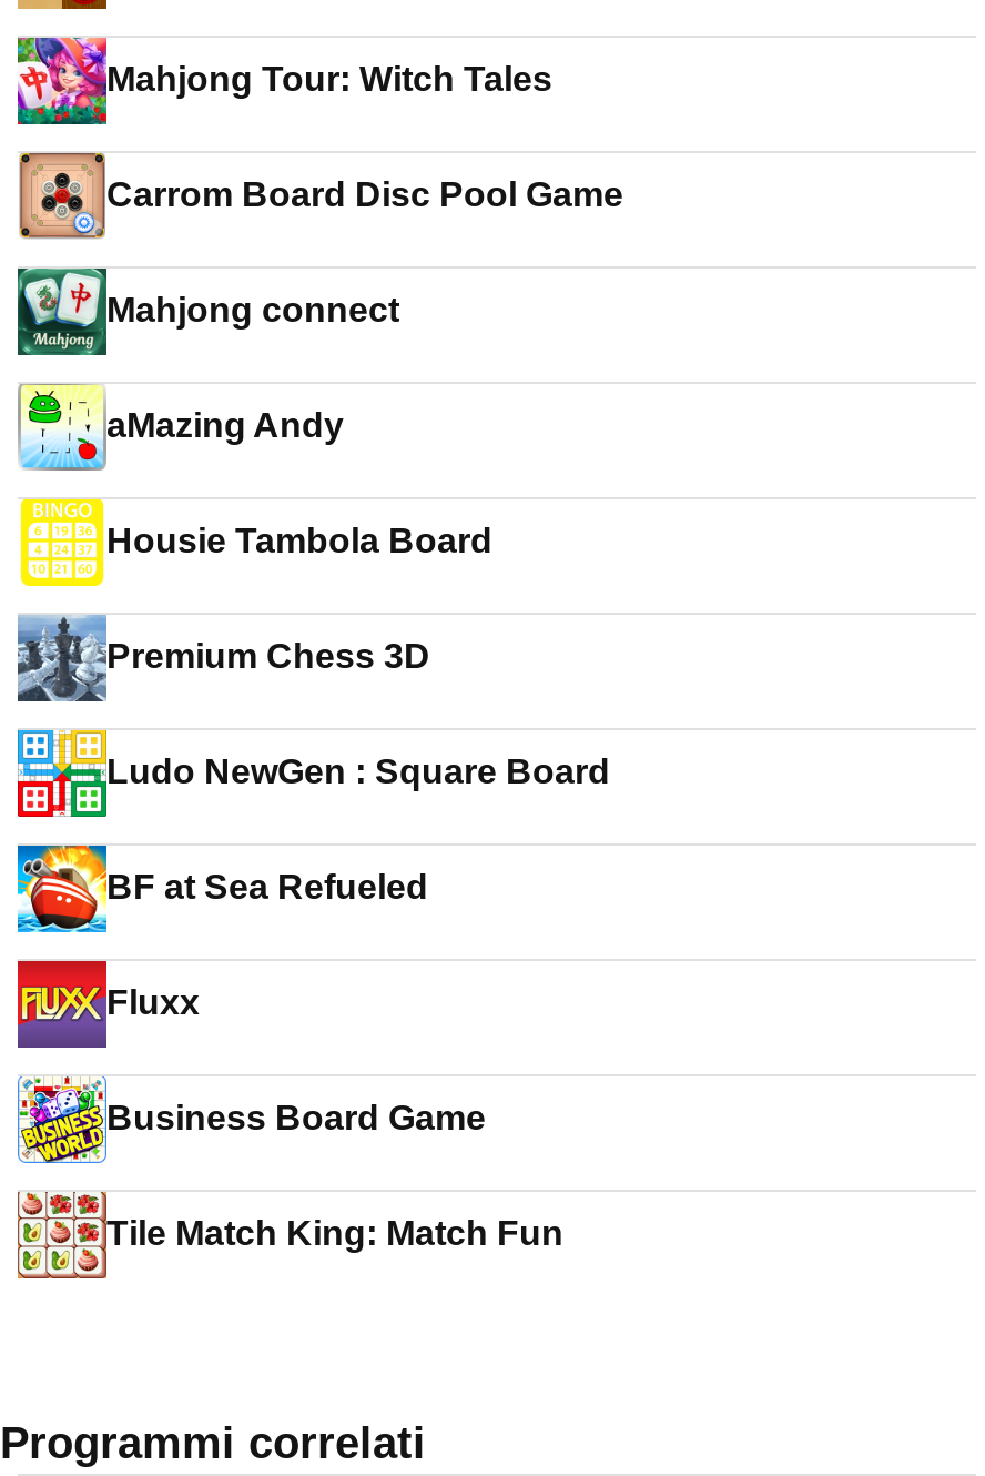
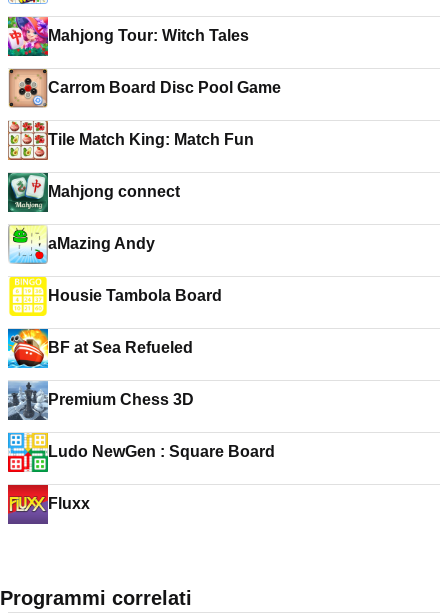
moved down: [image] | Mahjong connect | aMazing Andy

moved down: [image]

moved down: [image] | Premium Chess 3D | Ludo NewGen : Square Board

moved up: [image] | BF at Sea Refueled

moved down: Fluxx

- [image]
- Business Board Game

moved up: [image] | Tile Match King: Match Fun
